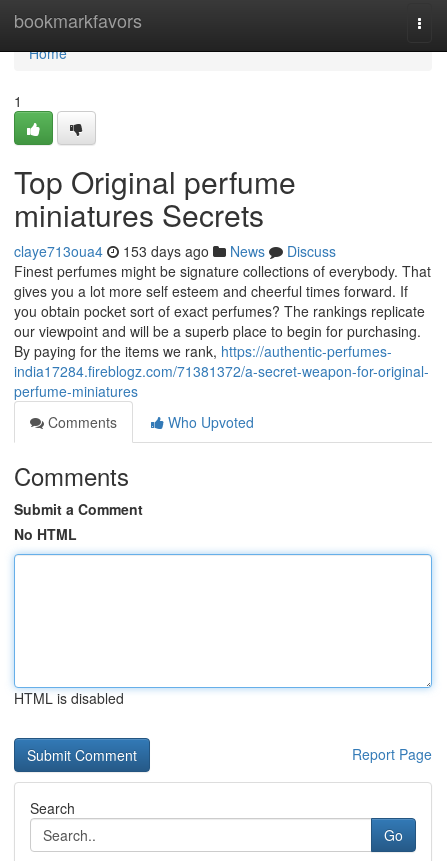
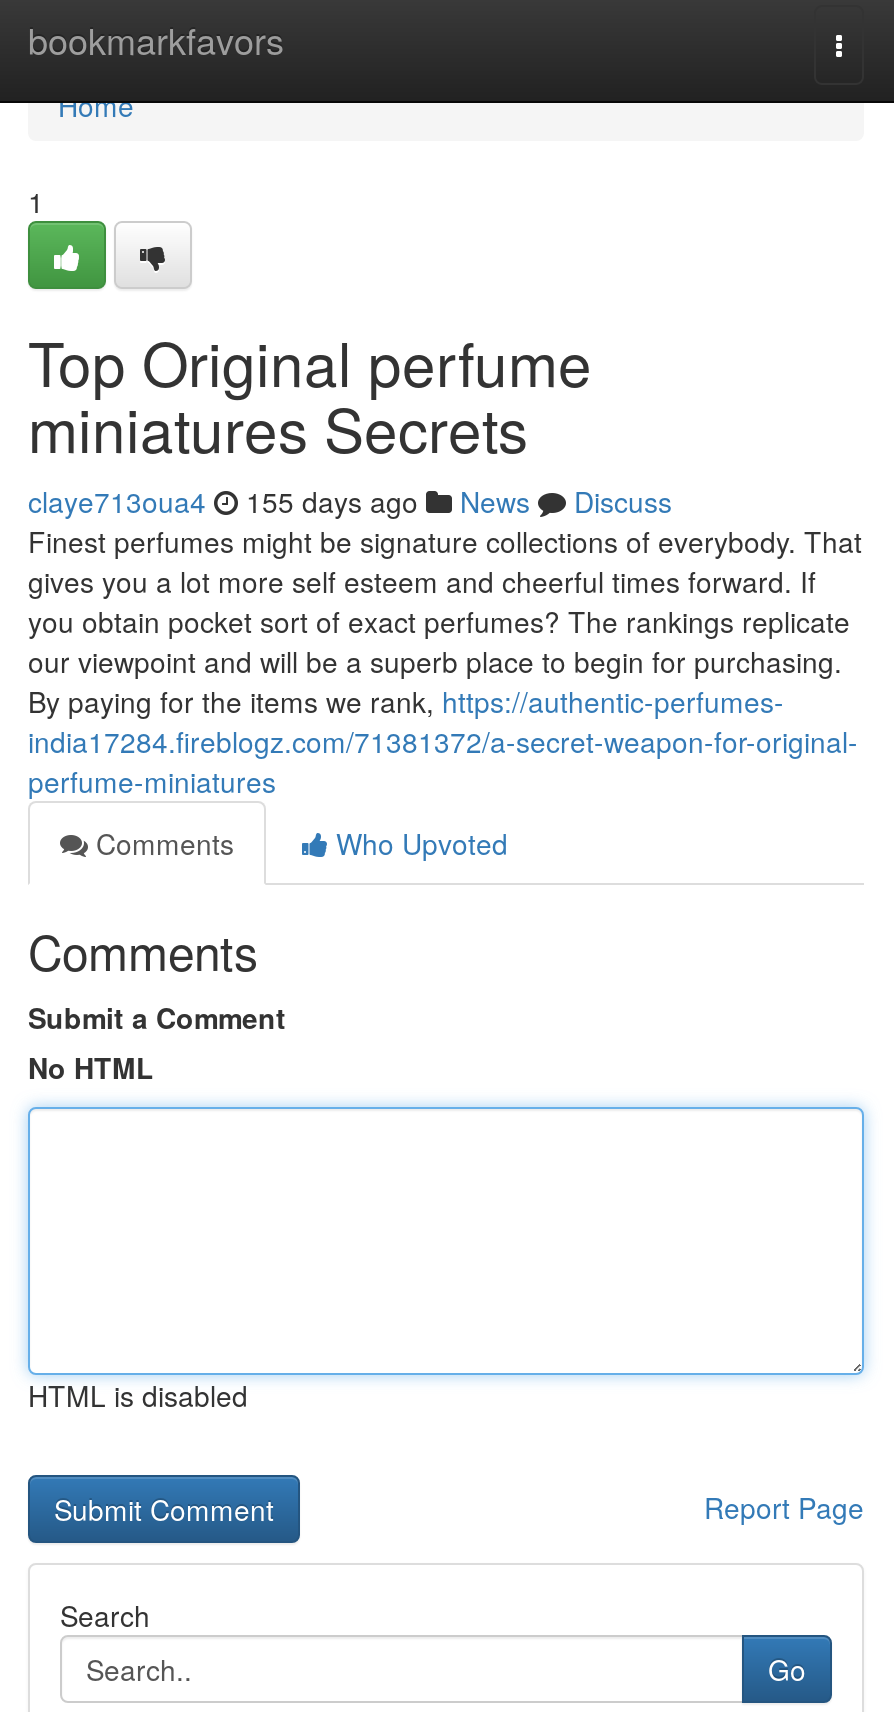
- claye713oua4 153 days ago News Discuss
+ claye713oua4 155 days ago News Discuss
